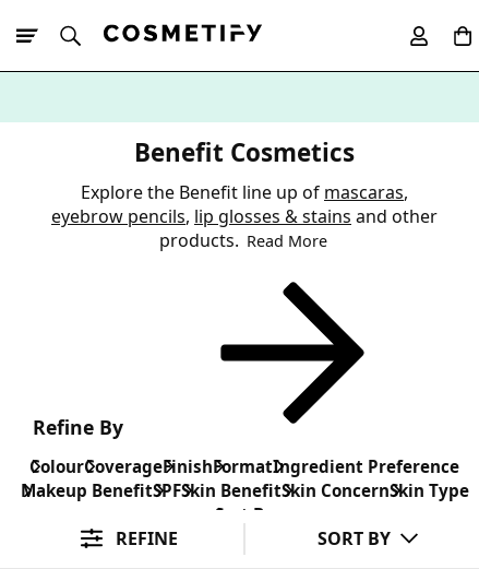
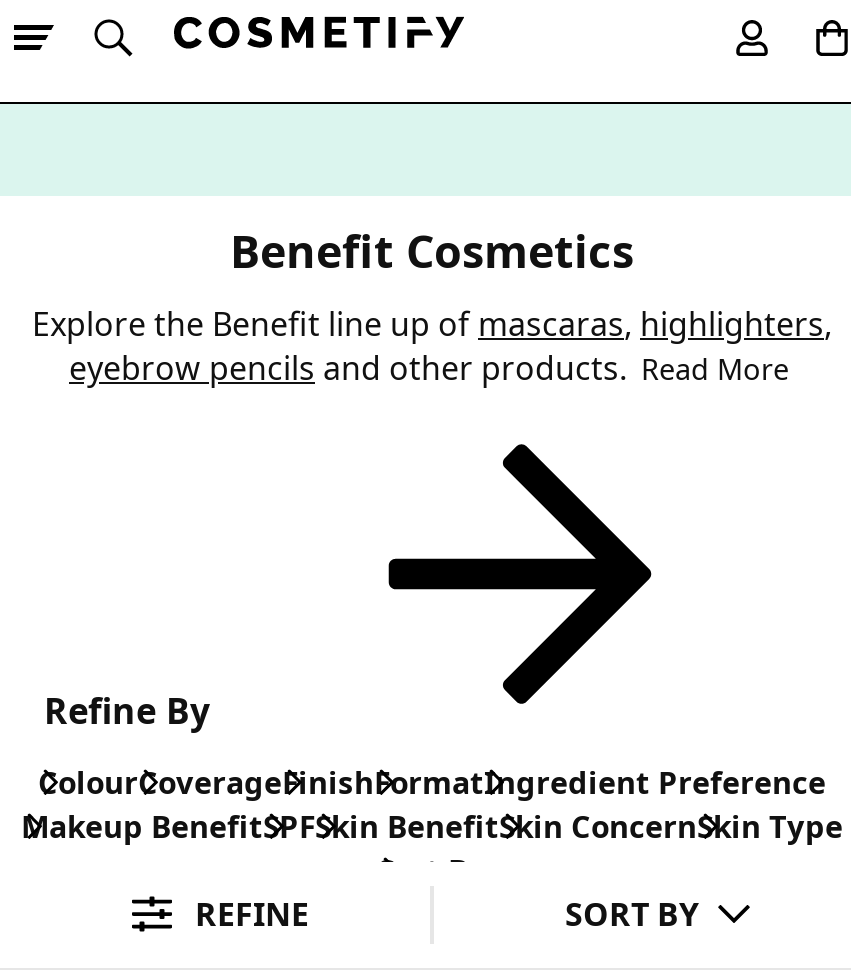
- Explore the Benefit line up of mascaras,
- eyebrow pencils, lip glosses & stains and other
- products. Read More
+ Explore the Benefit line up of mascaras, highlighters,
+ eyebrow pencils and other products. Read More
